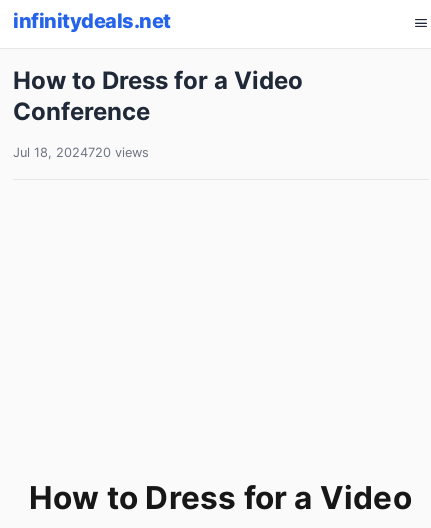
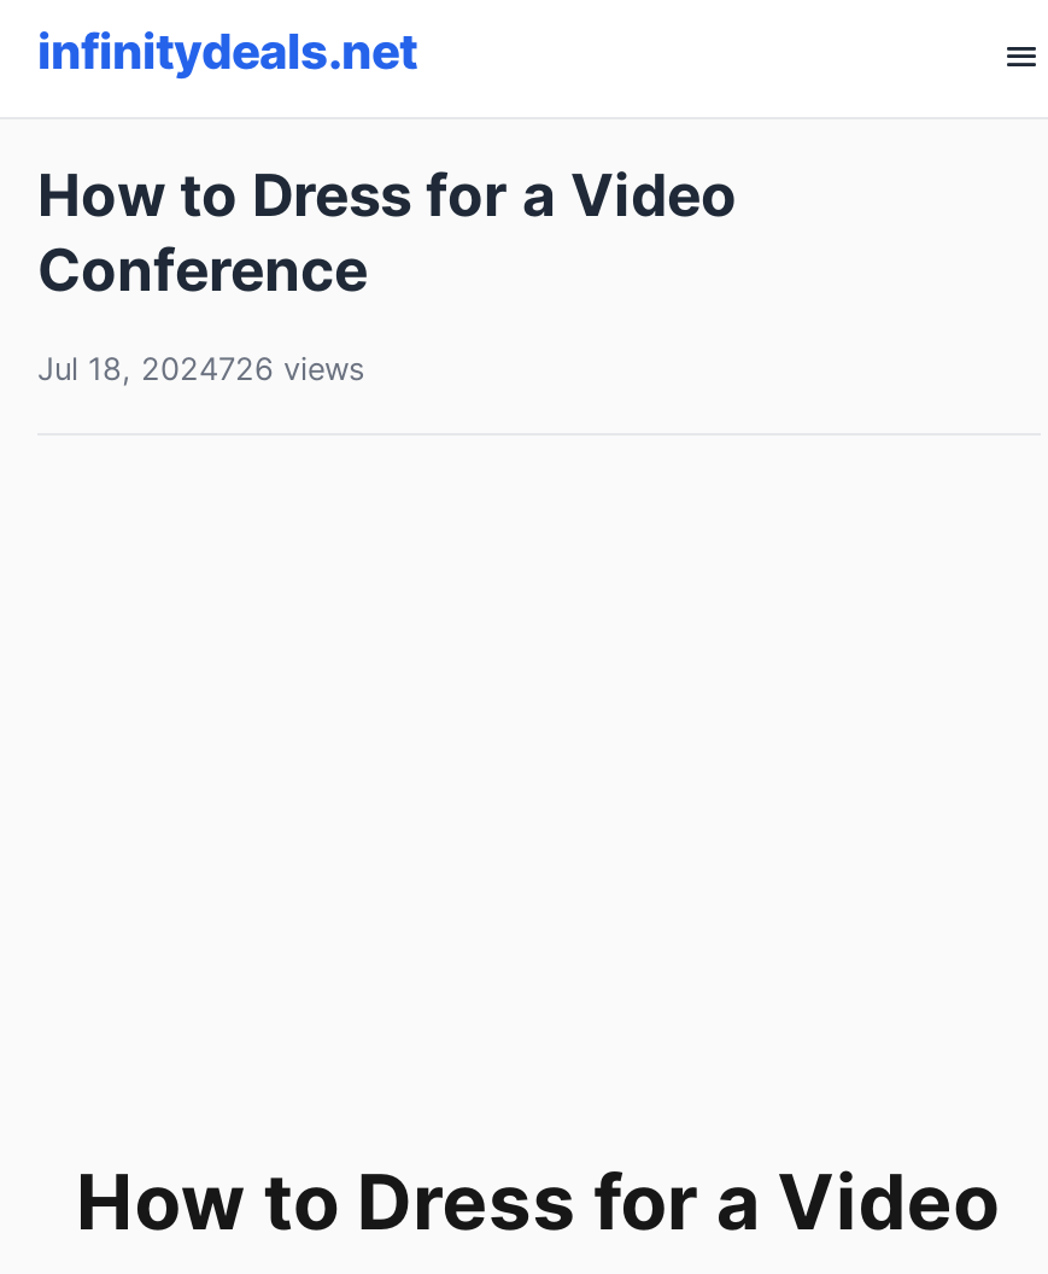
- Jul 18, 2024720 views
+ Jul 18, 2024726 views
